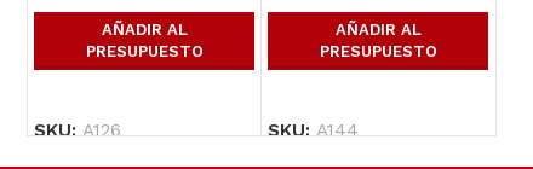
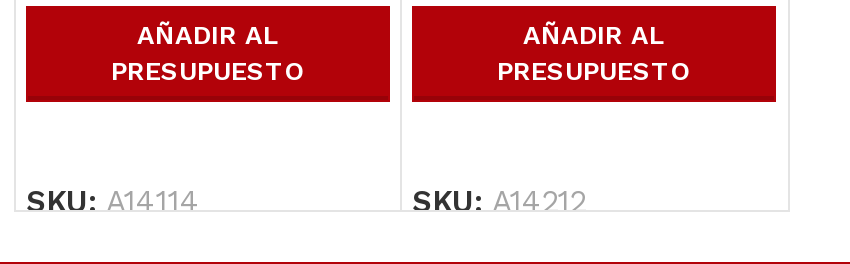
- SKU: A126
+ SKU: A14114

- SKU: A144
+ SKU: A14212
